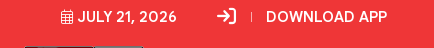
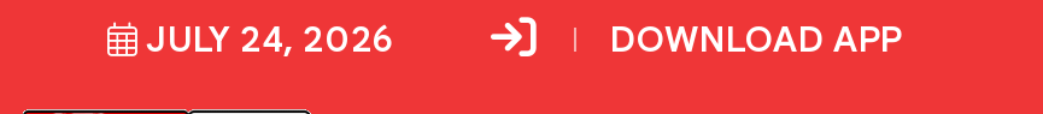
- JULY 21, 2026
+ JULY 24, 2026
